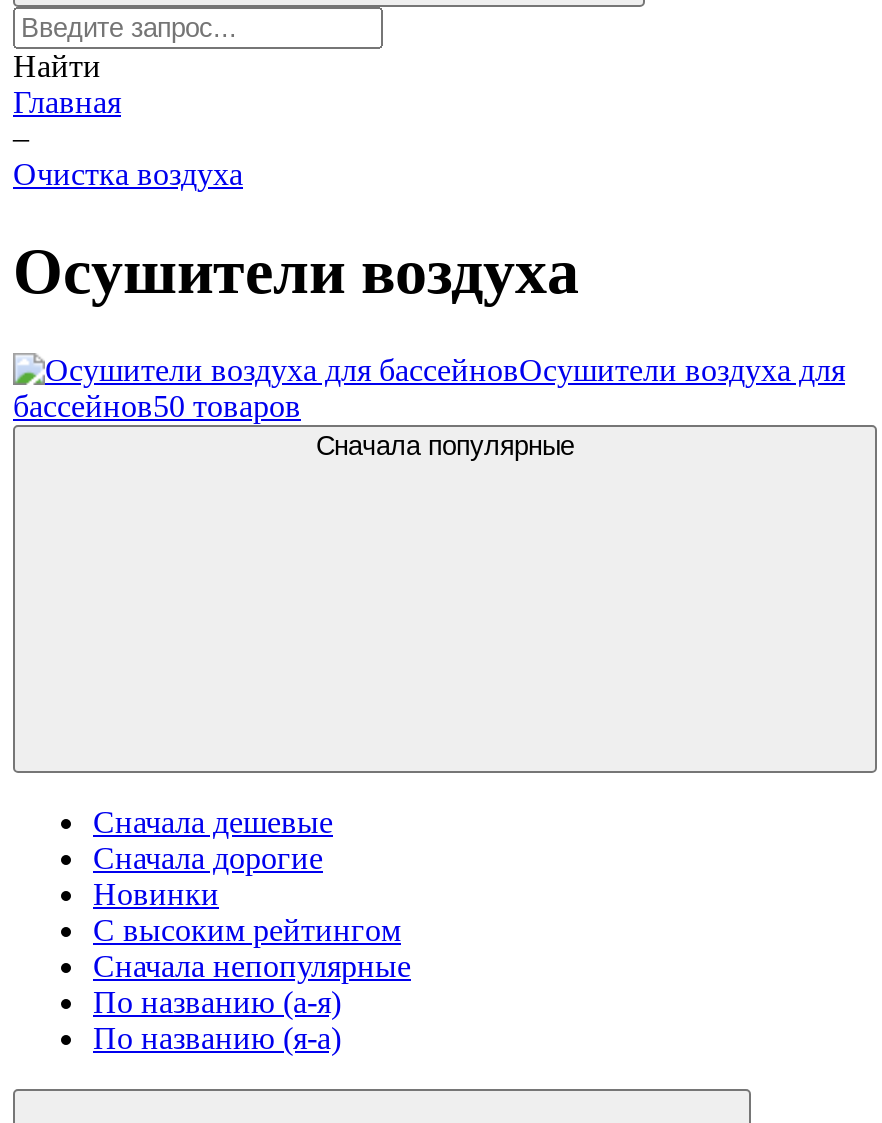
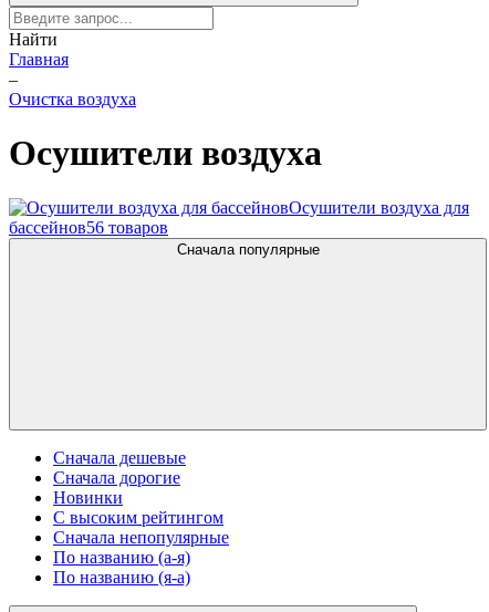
- бассейнов50 товаров
+ бассейнов56 товаров
